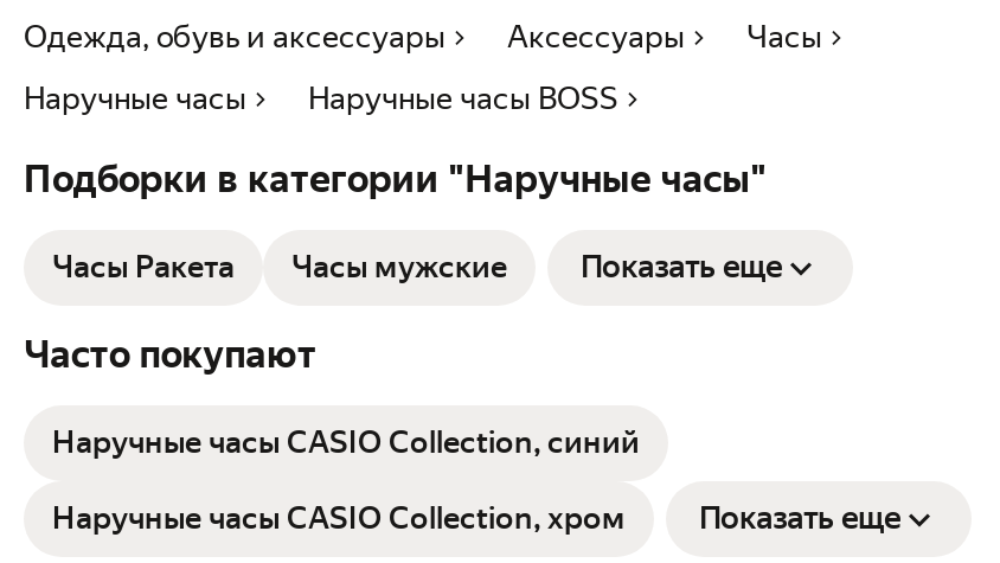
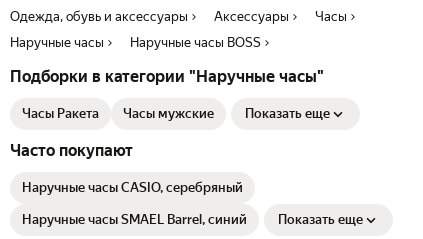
- Наручные часы CASIO Collection, синий
+ Наручные часы CASIO, серебряный

- Наручные часы CASIO Collection, хром
+ Наручные часы SMAEL Barrel, синий
